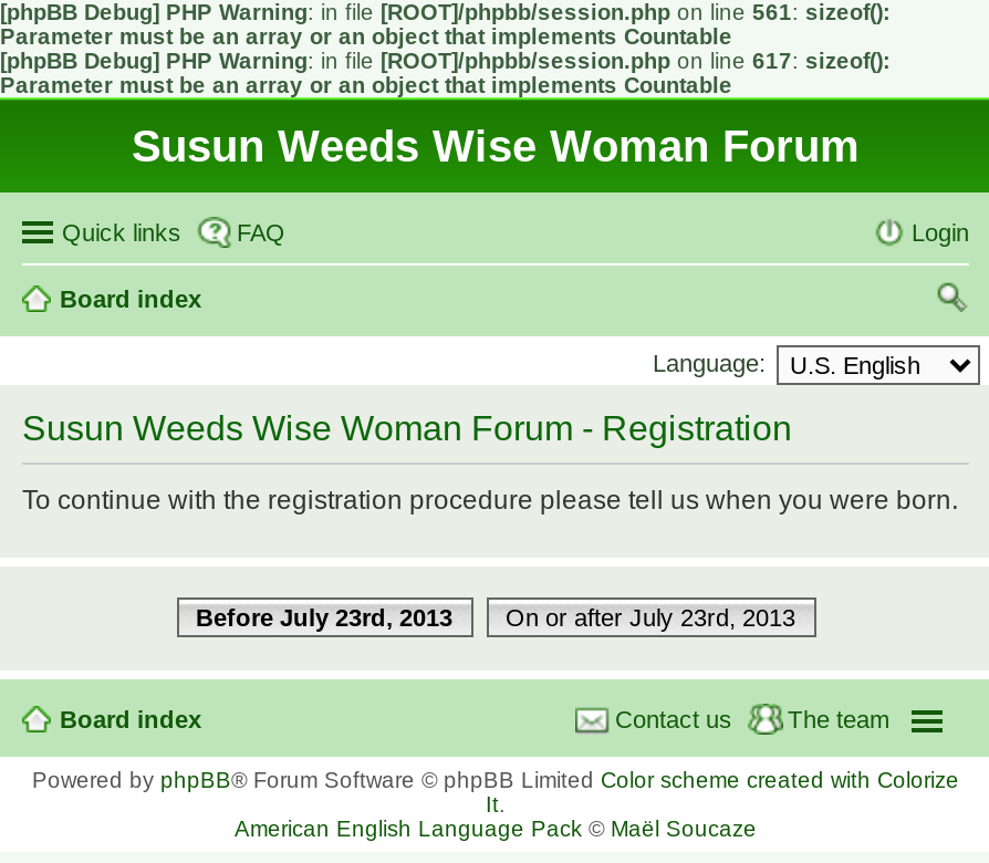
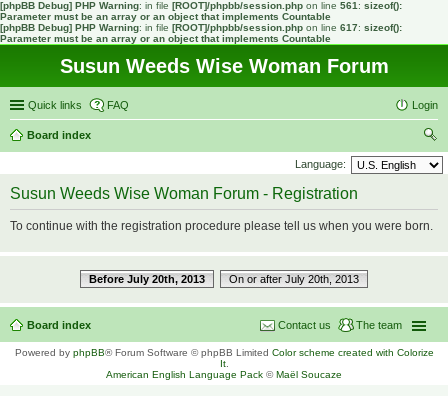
- Before July 23rd, 2013
+ Before July 20th, 2013

- On or after July 23rd, 2013
+ On or after July 20th, 2013
